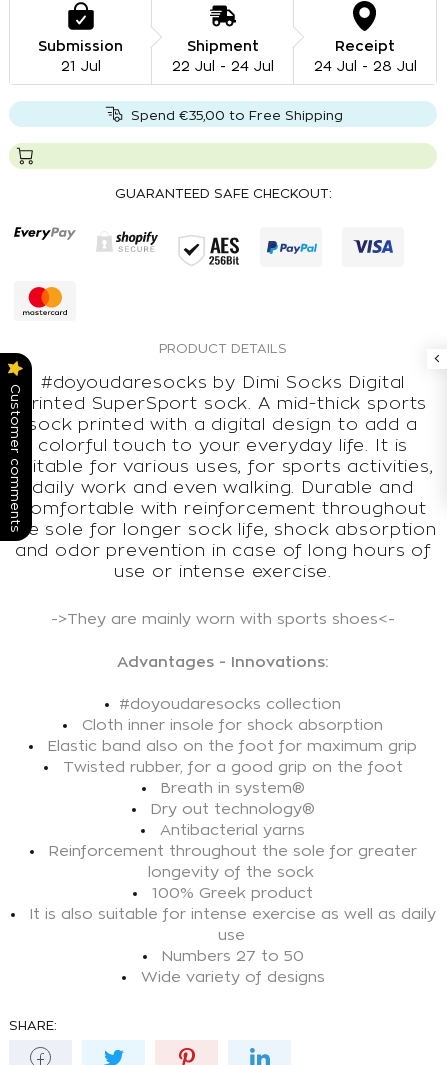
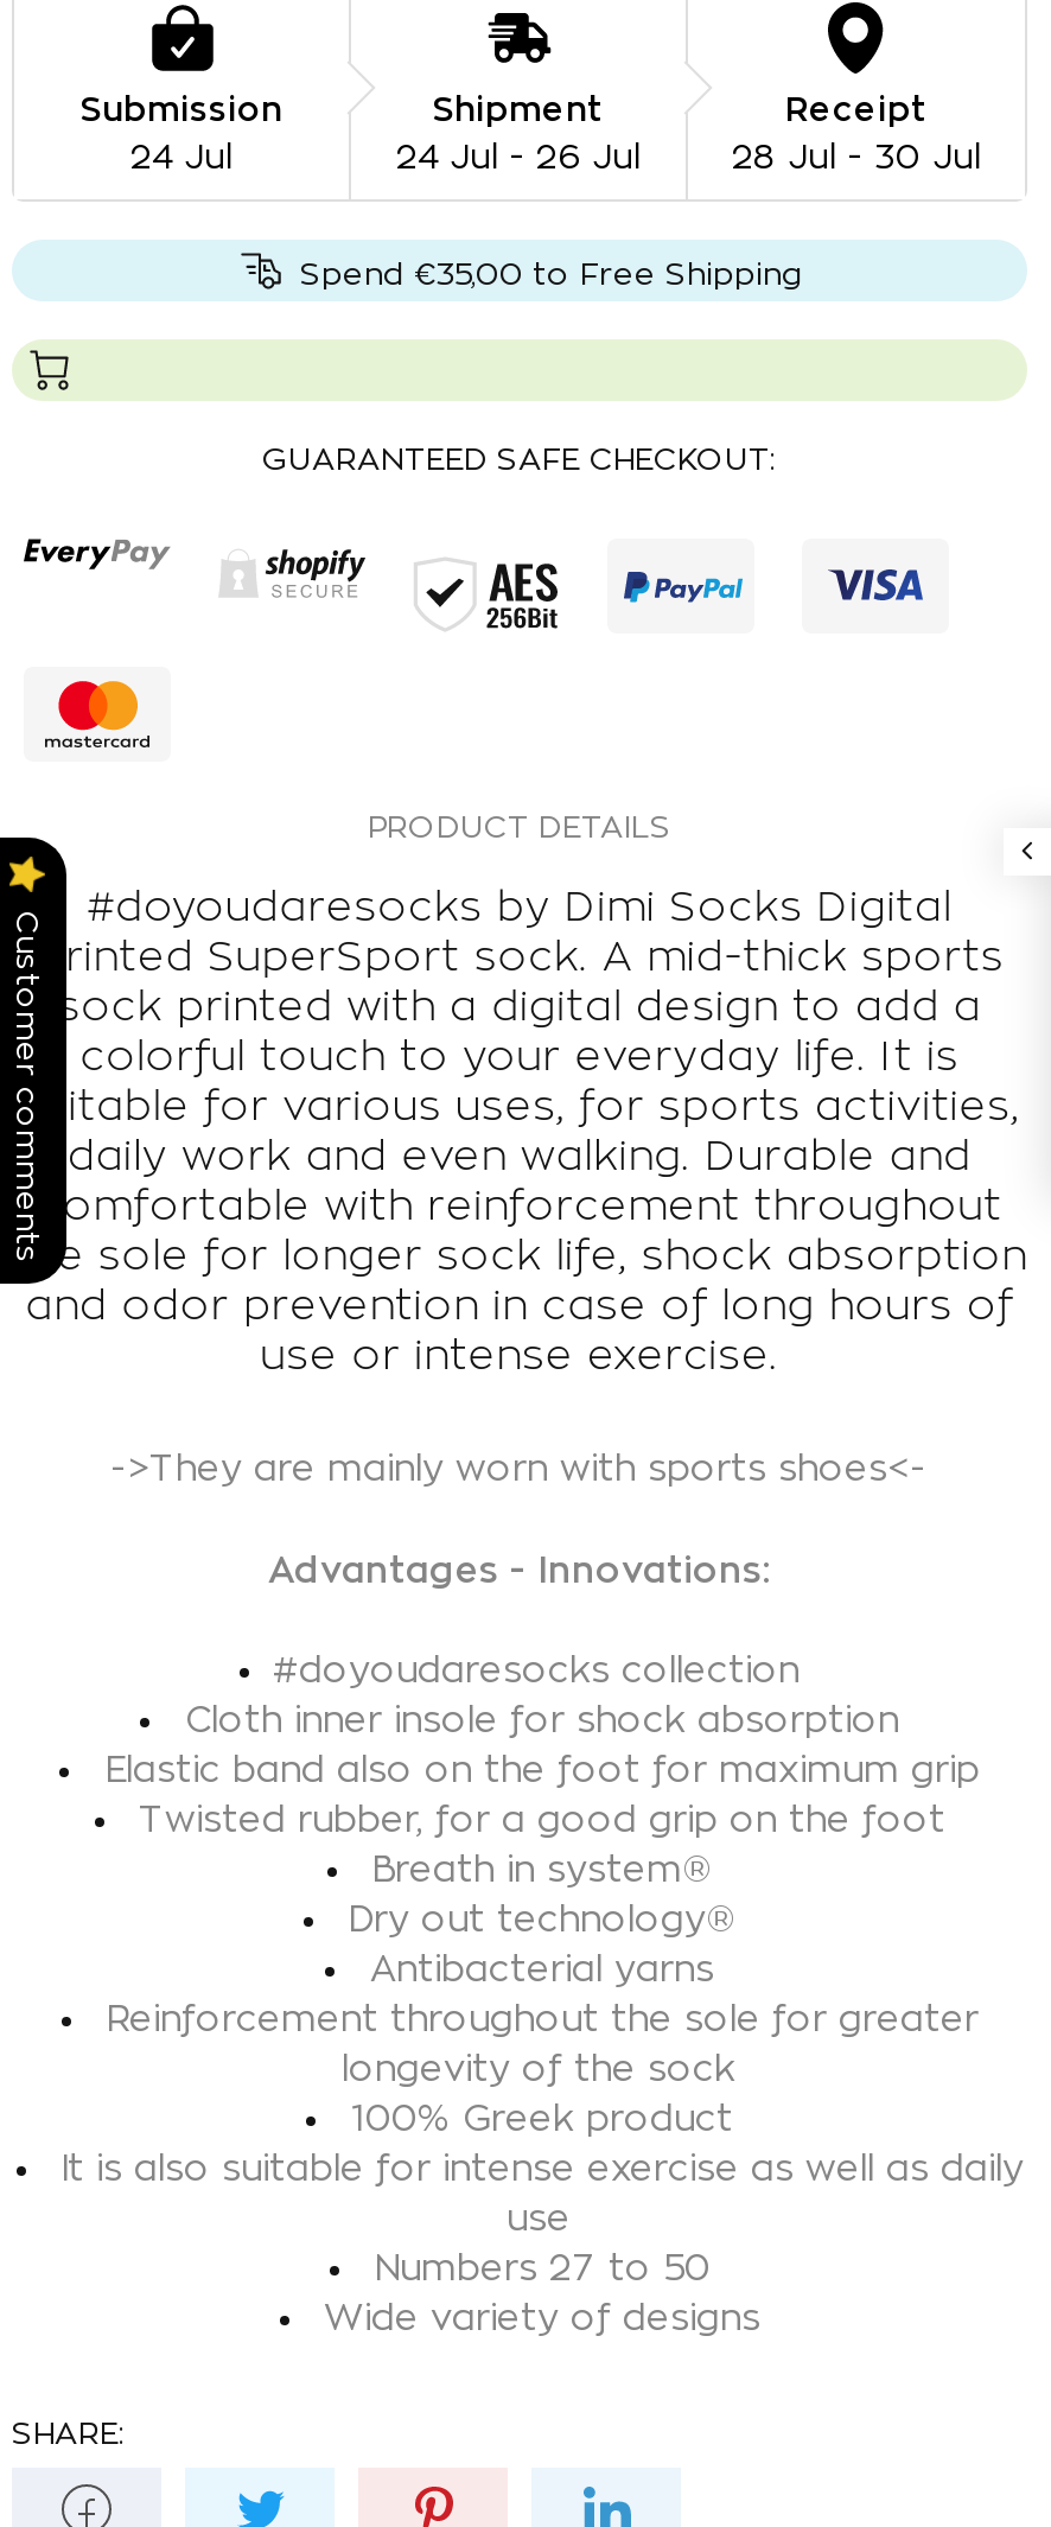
- 21 Jul
+ 24 Jul

- 22 Jul - 24 Jul
+ 24 Jul - 26 Jul

- 24 Jul - 28 Jul
+ 28 Jul - 30 Jul
